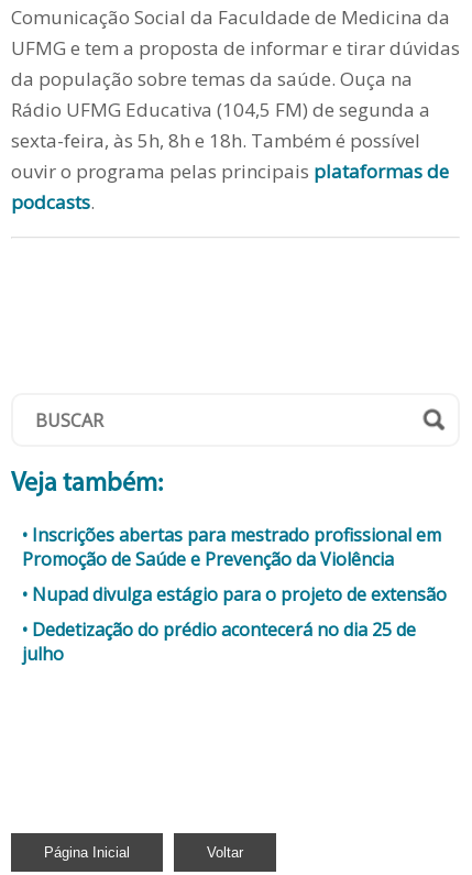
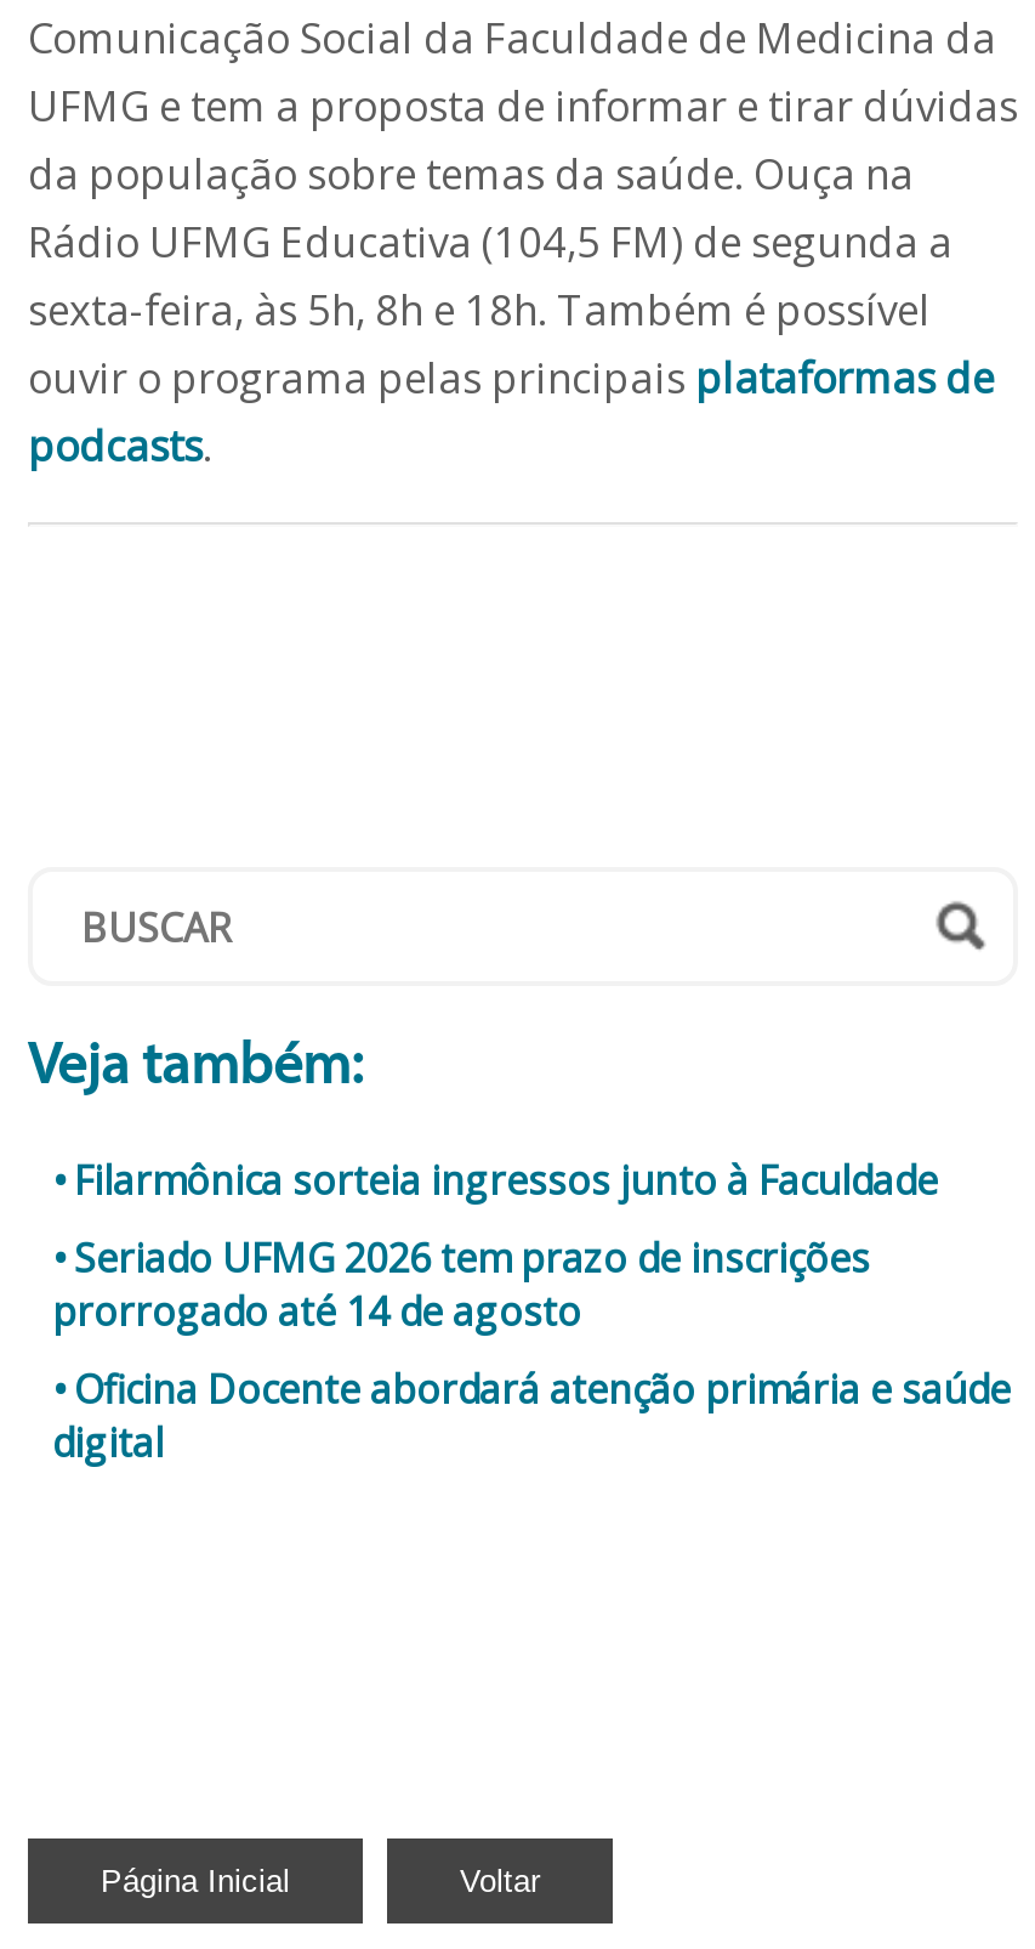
- Inscrições abertas para mestrado profissional em
- Promoção de Saúde e Prevenção da Violência
+ Filarmônica sorteia ingressos junto à Faculdade

- Nupad divulga estágio para o projeto de extensão
+ Seriado UFMG 2026 tem prazo de inscrições
+ prorrogado até 14 de agosto

- Dedetização do prédio acontecerá no dia 25 de
- julho
+ Oficina Docente abordará atenção primária e saúde
+ digital
